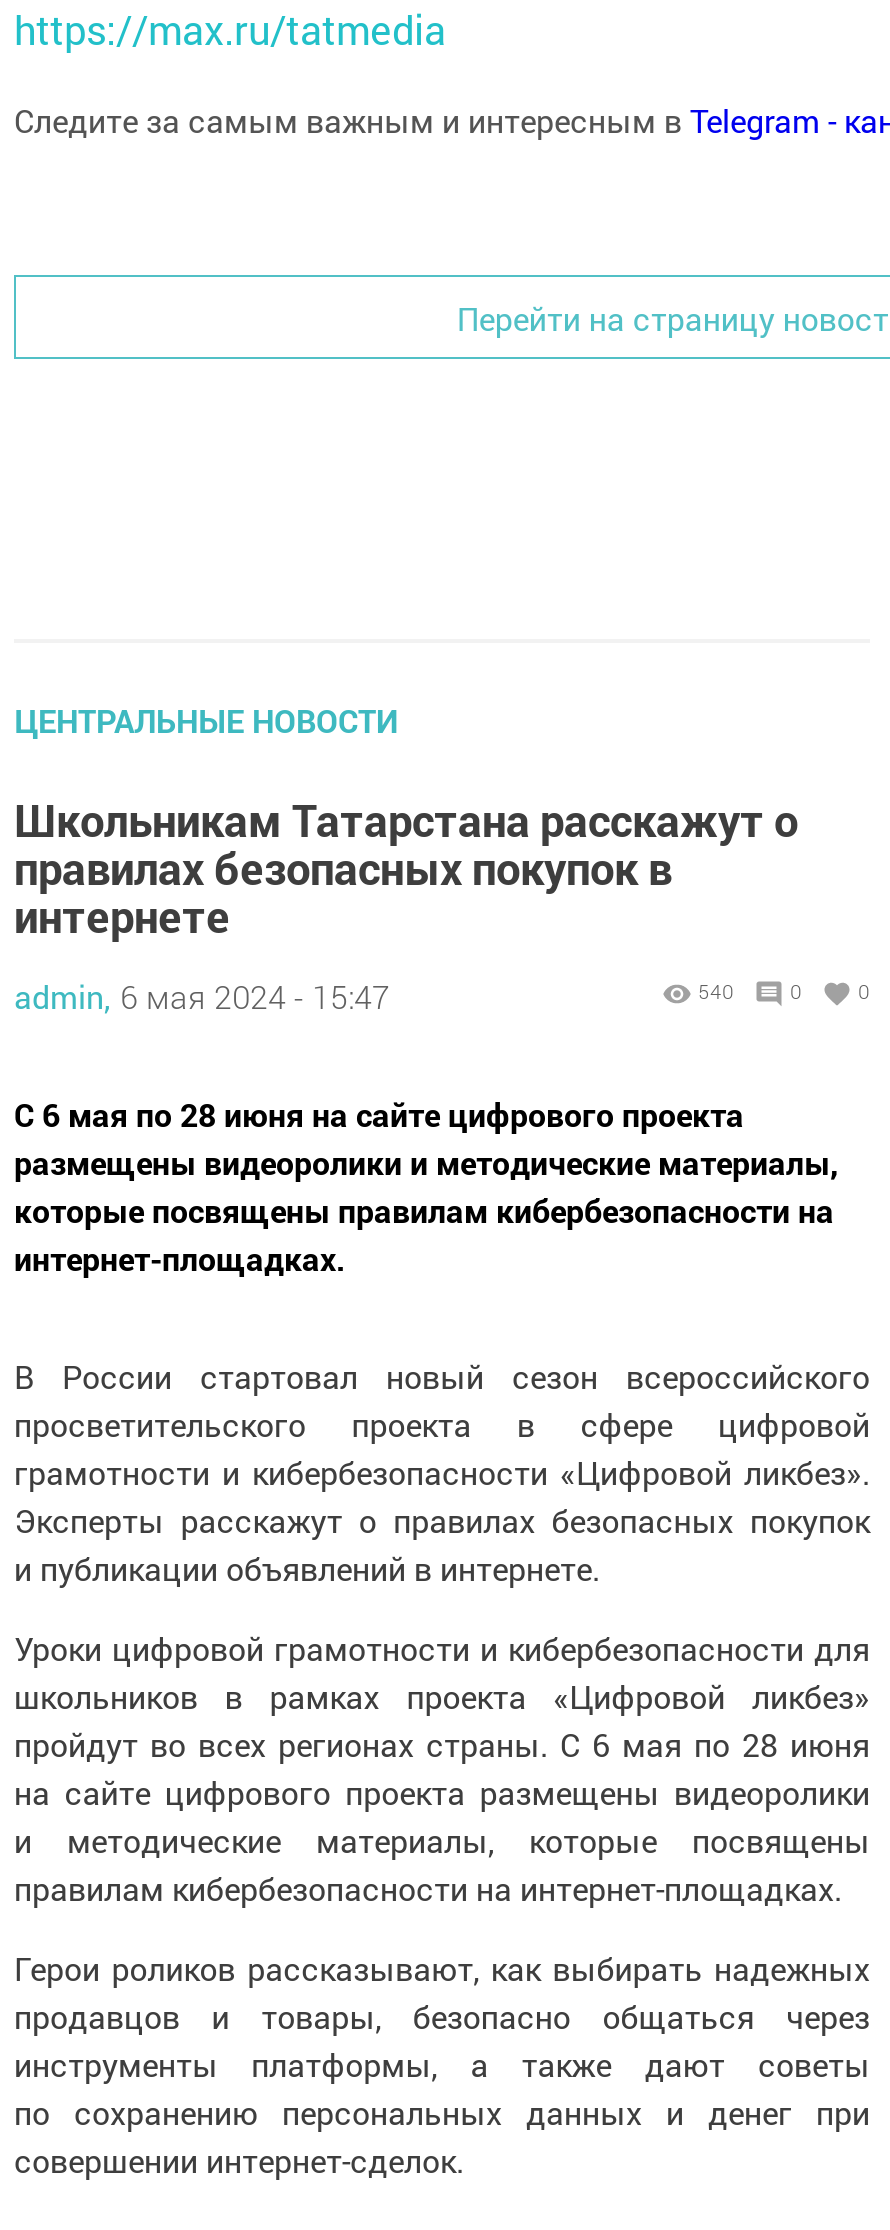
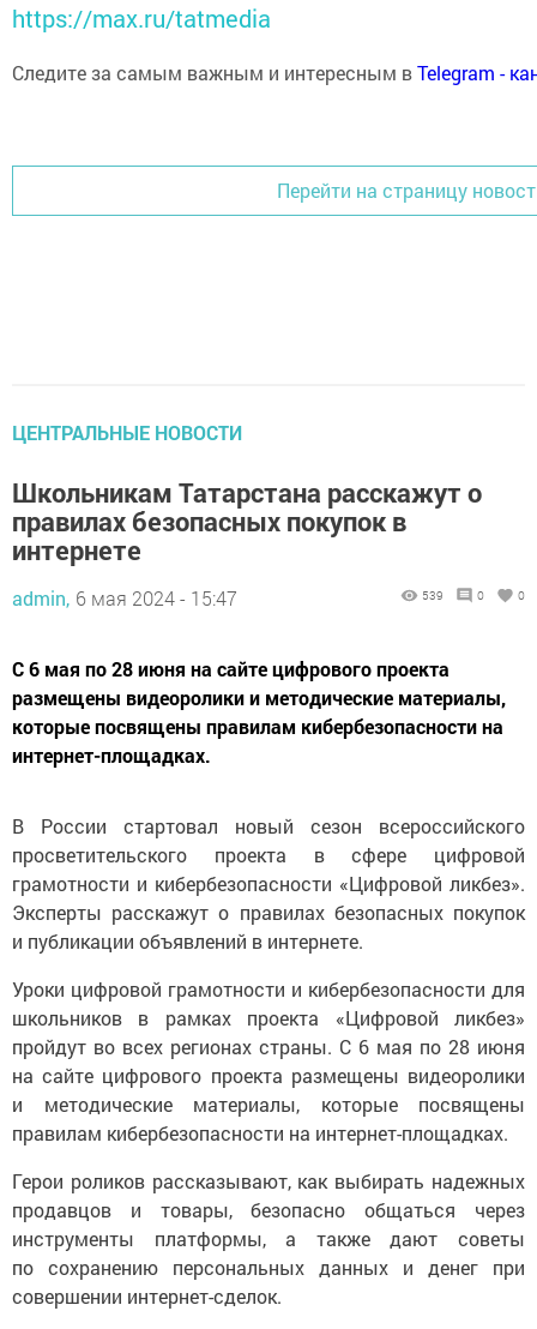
- 540
+ 539
